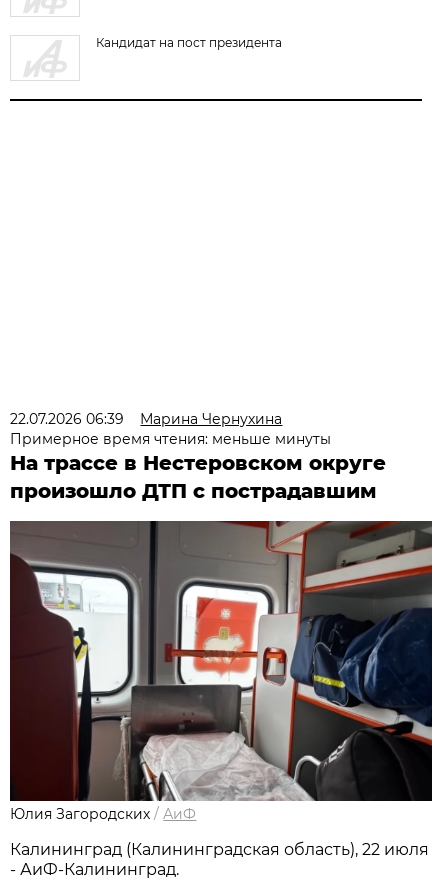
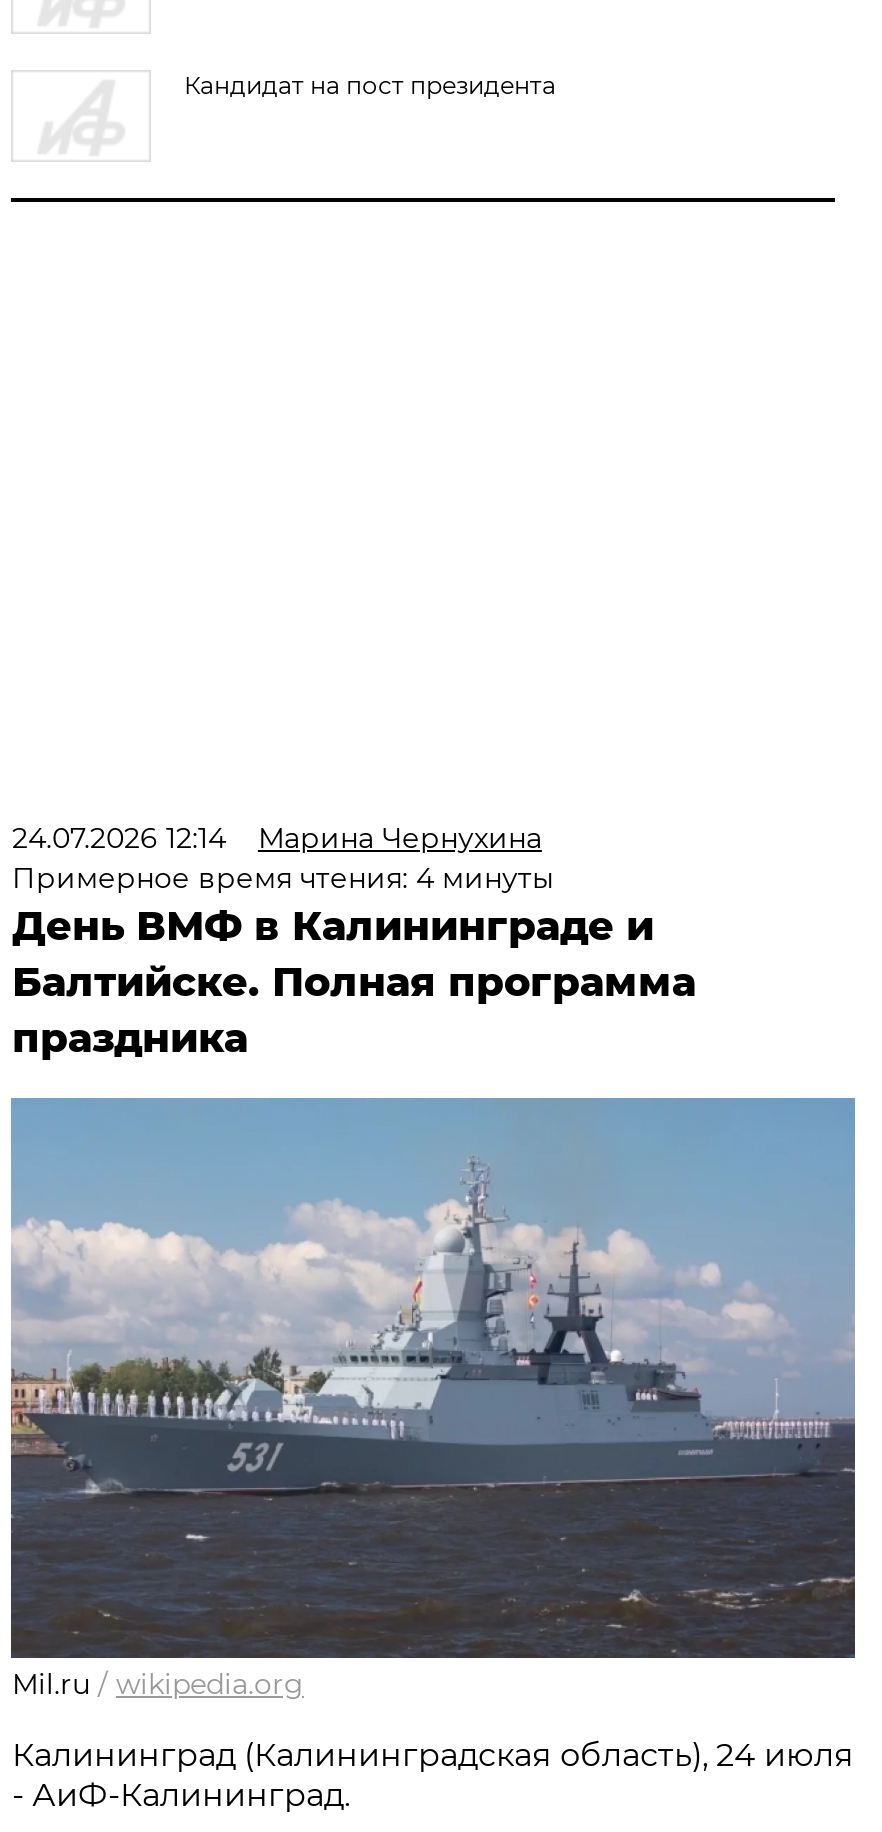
- 22.07.2026 06:39 Марина Чернухина
+ 24.07.2026 12:14 Марина Чернухина

- Примерное время чтения: меньше минуты
- На трассе в Нестеровском округе
- произошло ДТП с пострадавшим
+ Примерное время чтения: 4 минуты
+ День ВМФ в Калининграде и
+ Балтийске. Полная программа
+ праздника

- [image]
- Юлия Загородских / АиФ
+ [image]
+ Mil.ru / wikipedia.org

- Калининград (Калининградская область), 22 июля
+ Калининград (Калининградская область), 24 июля
